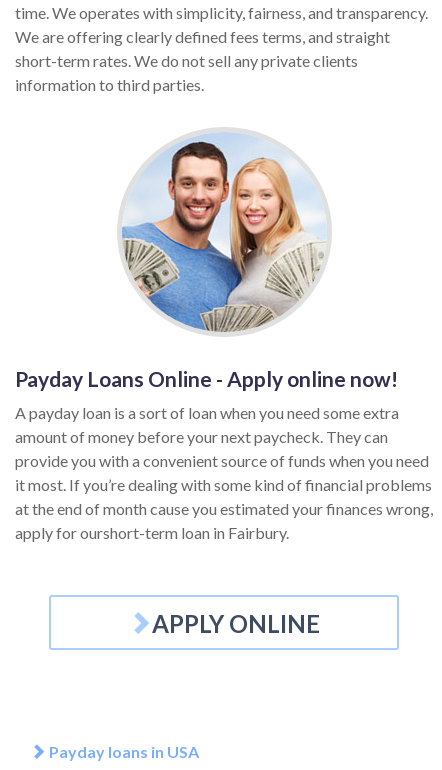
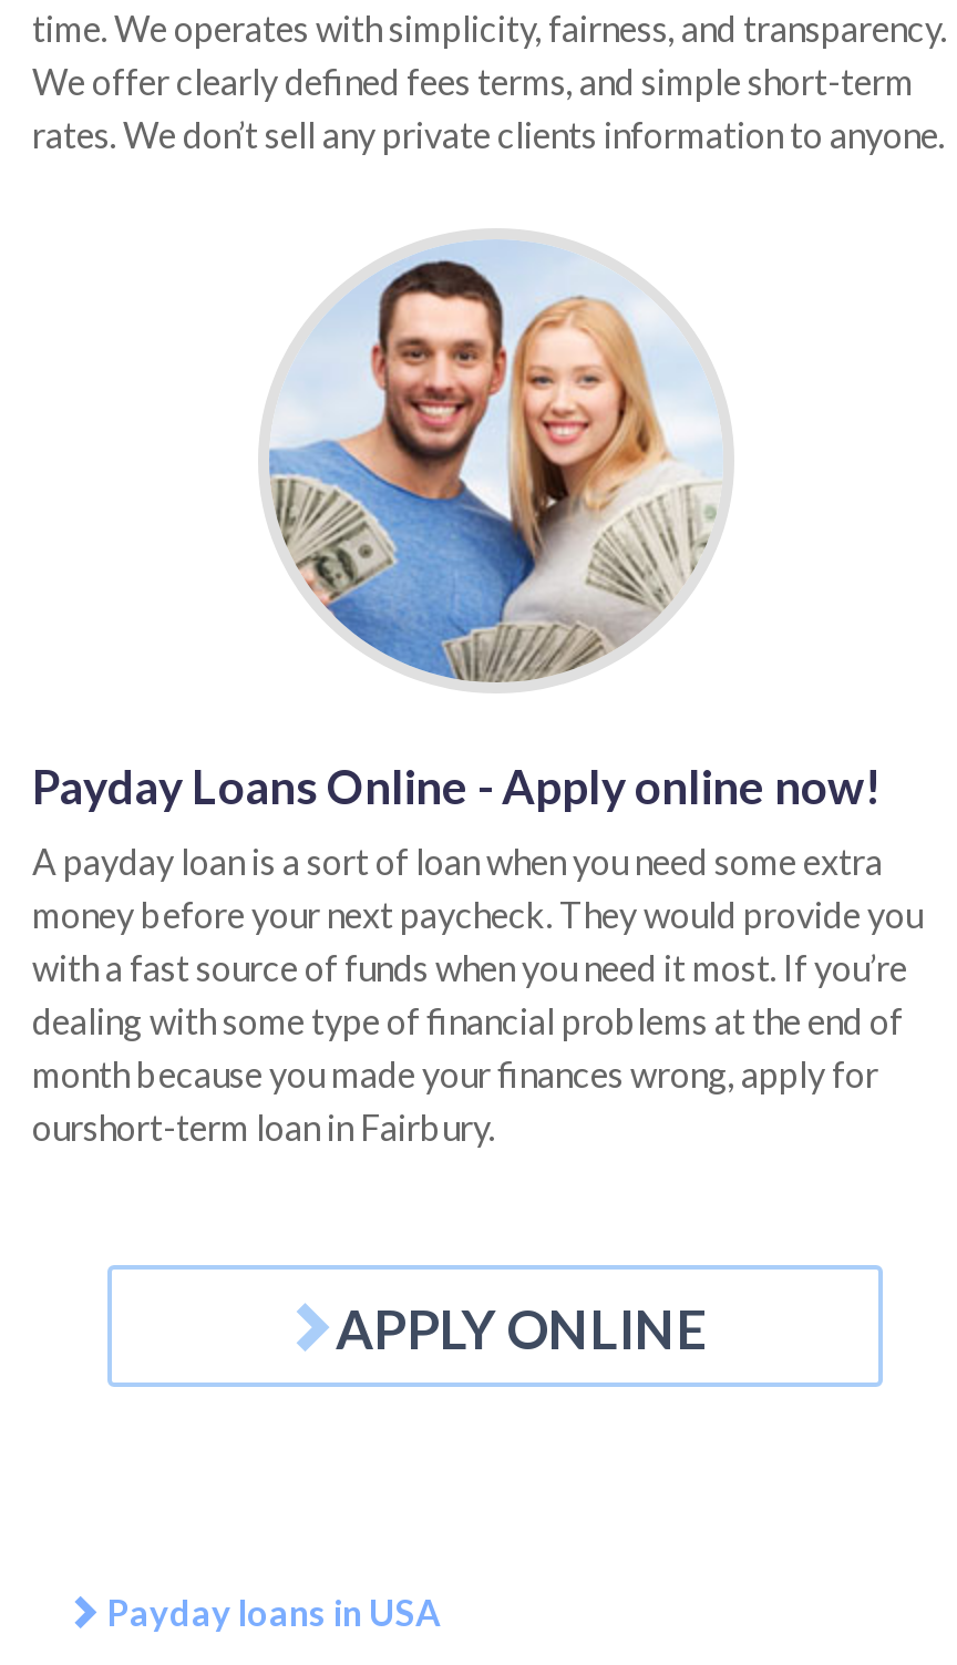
- We are offering clearly defined fees terms, and straight
- short-term rates. We do not sell any private clients
- information to third parties.
+ We offer clearly defined fees terms, and simple short-term
+ rates. We don’t sell any private clients information to anyone.

- amount of money before your next paycheck. They can
- provide you with a convenient source of funds when you need
- it most. If you’re dealing with some kind of financial problems
- at the end of month cause you estimated your finances wrong,
- apply for ourshort-term loan in Fairbury.
+ money before your next paycheck. They would provide you
+ with a fast source of funds when you need it most. If you’re
+ dealing with some type of financial problems at the end of
+ month because you made your finances wrong, apply for
+ ourshort-term loan in Fairbury.
